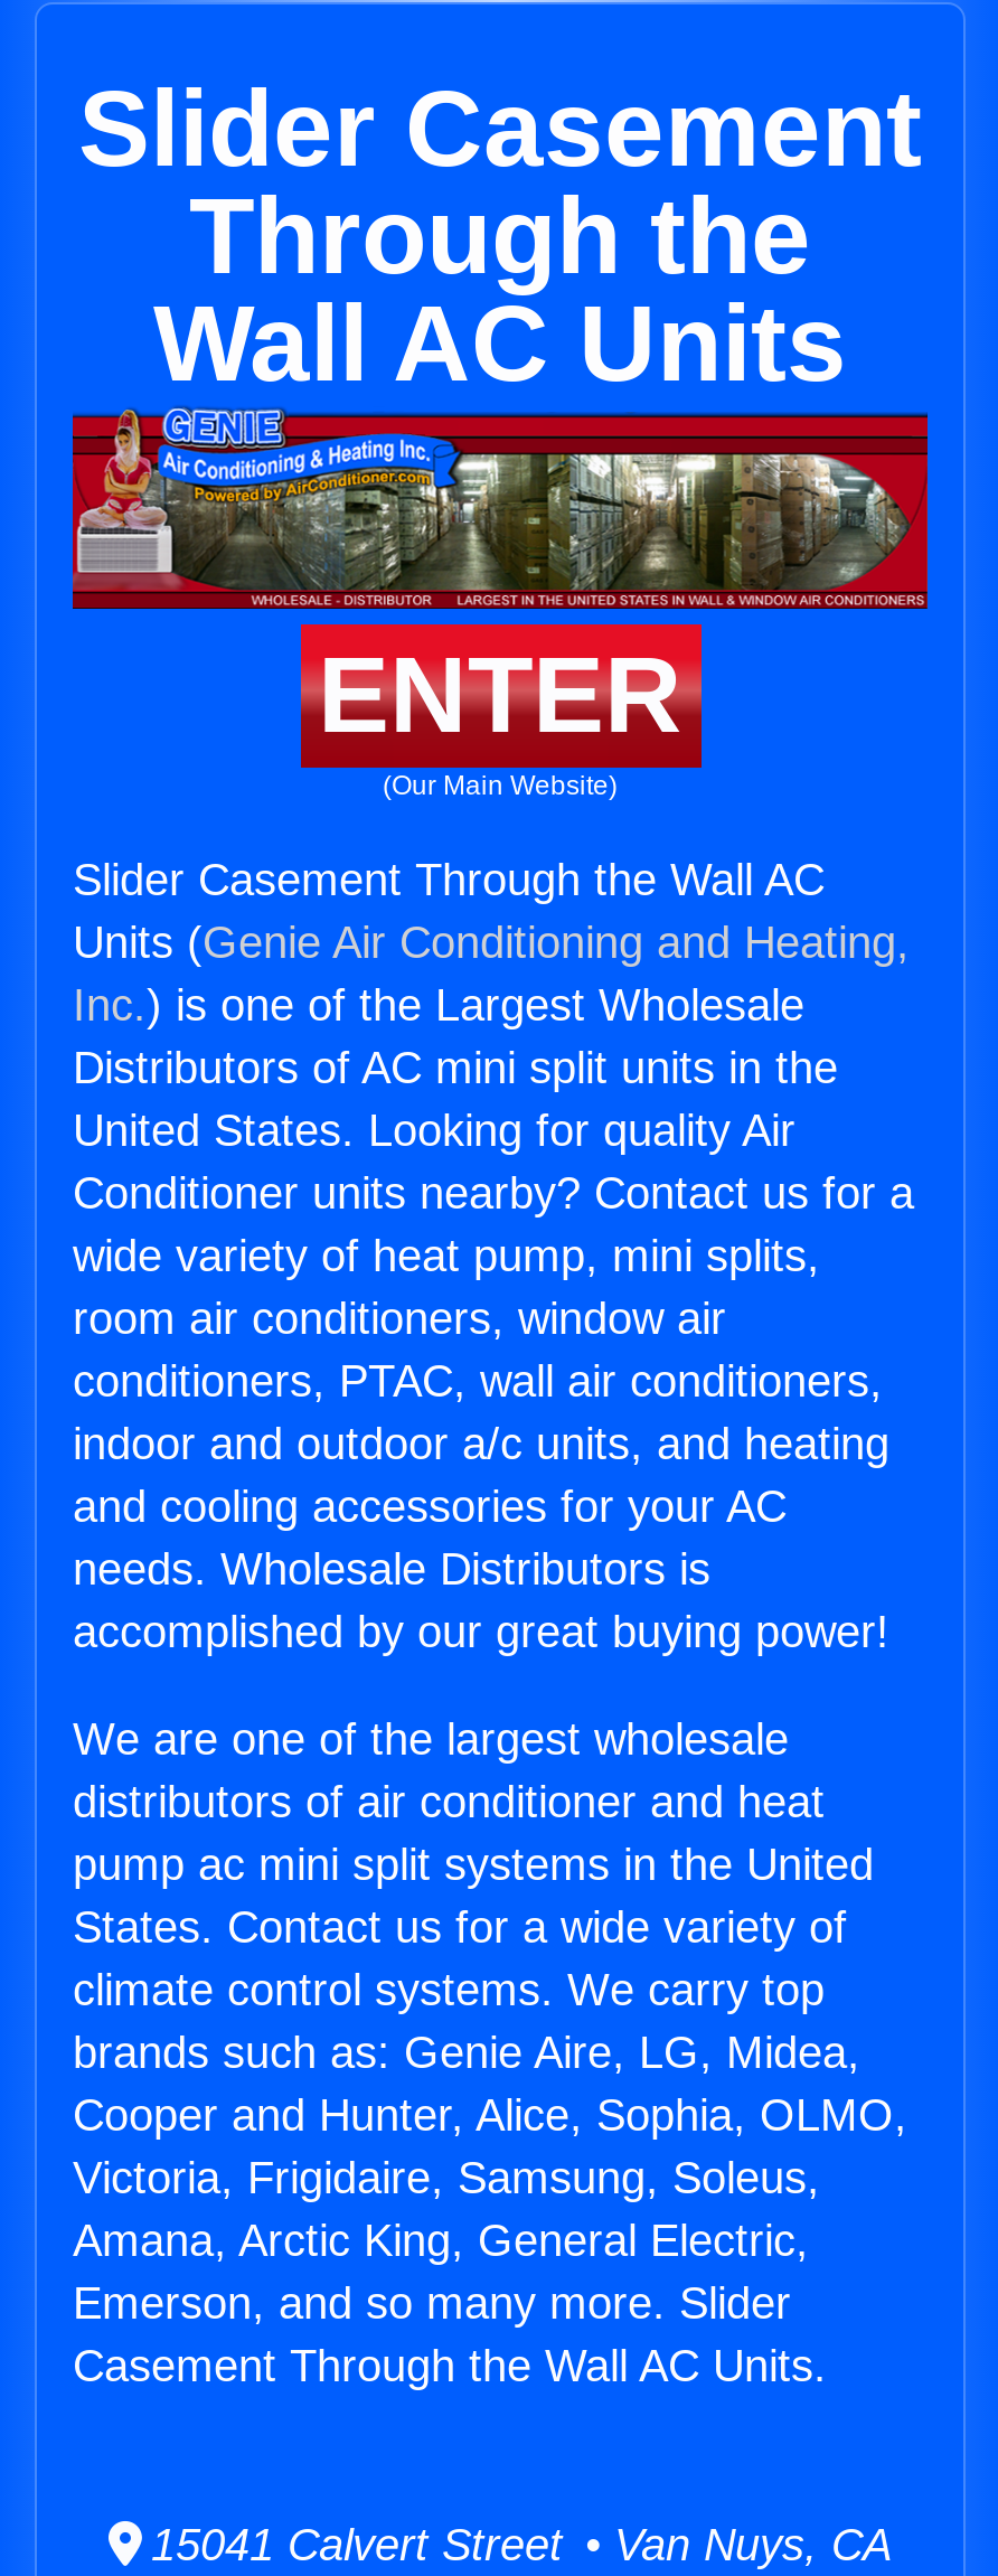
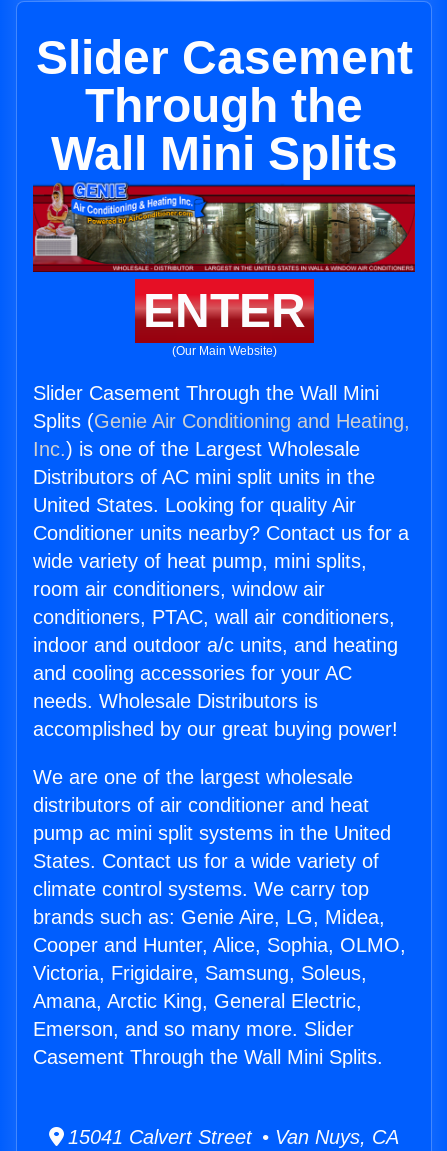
- Wall AC Units
+ Wall Mini Splits

- Slider Casement Through the Wall AC
+ Slider Casement Through the Wall Mini

- Units (Genie Air Conditioning and Heating,
+ Splits (Genie Air Conditioning and Heating,

- Casement Through the Wall AC Units.
+ Casement Through the Wall Mini Splits.
